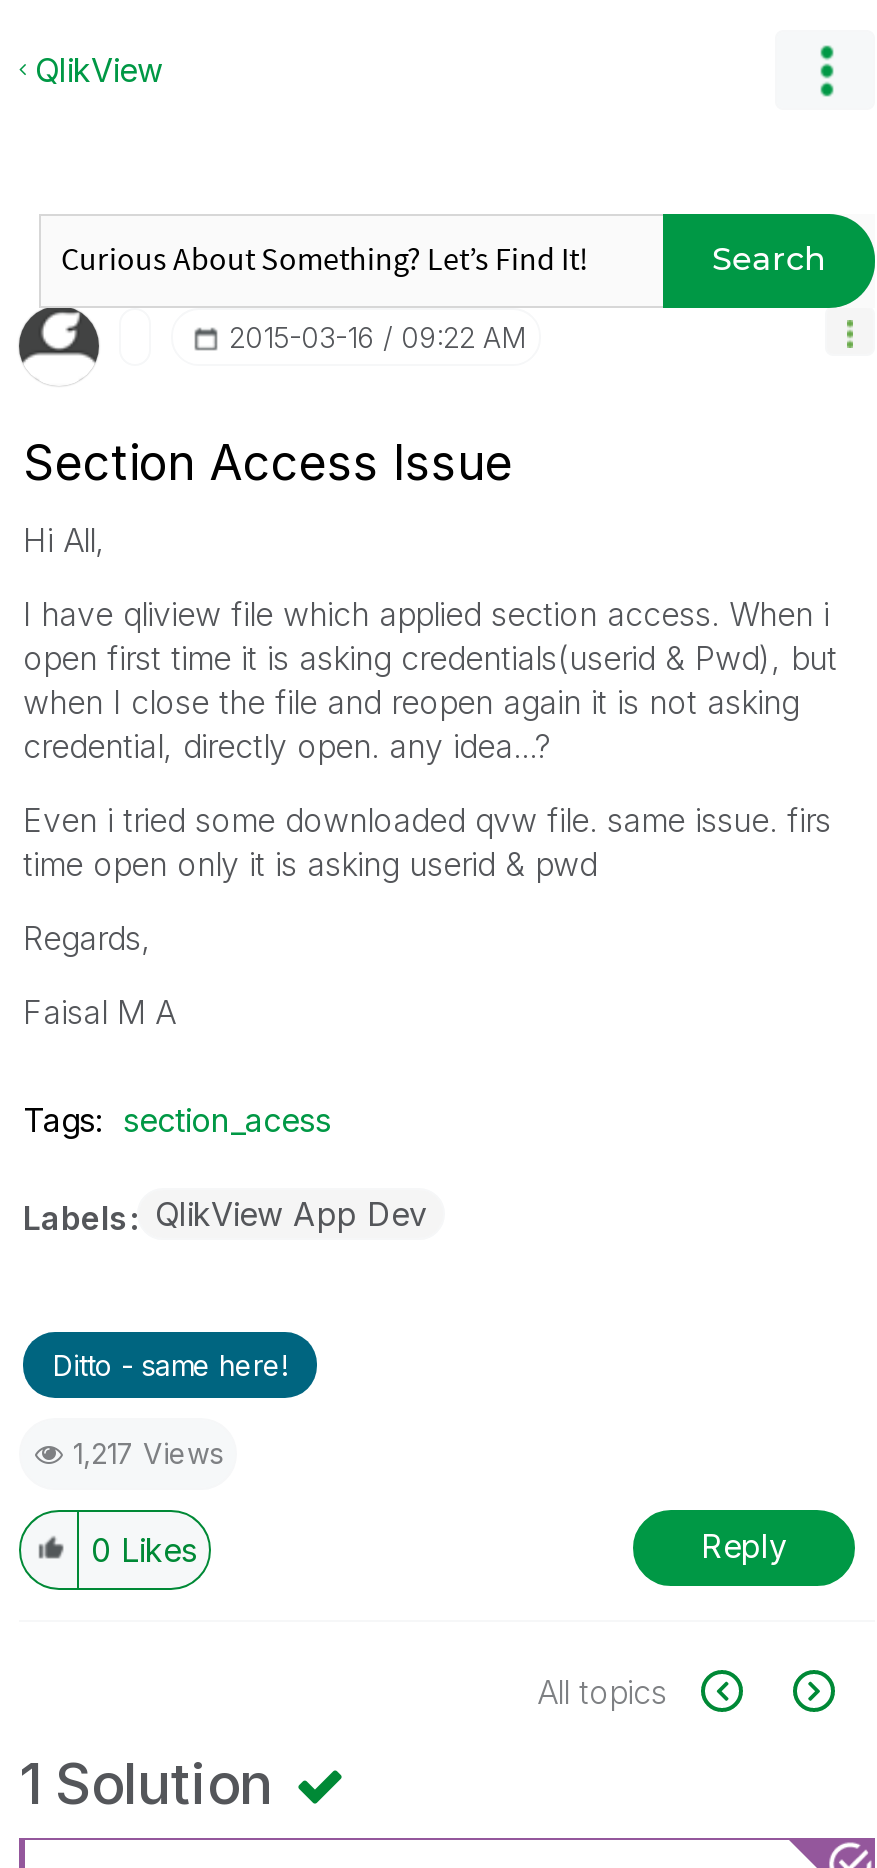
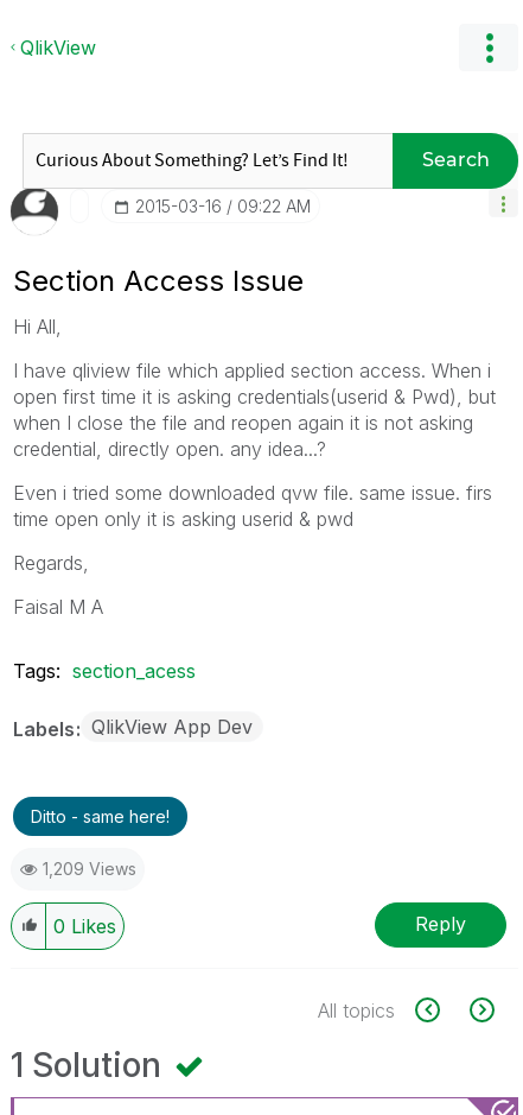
- 1,217 Views
+ 1,209 Views
